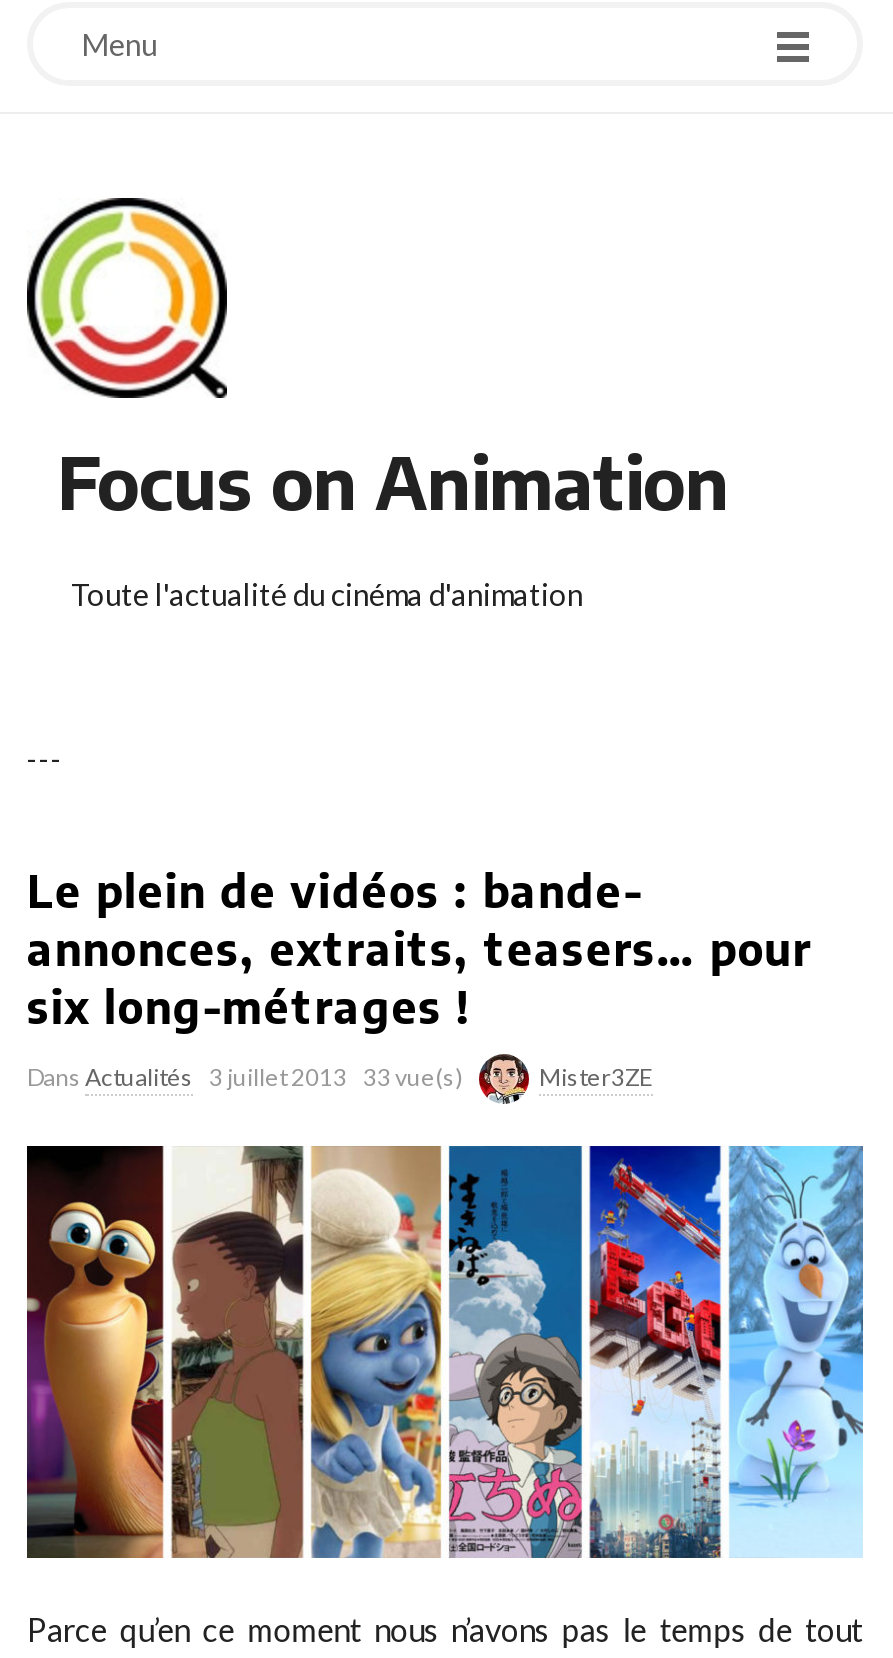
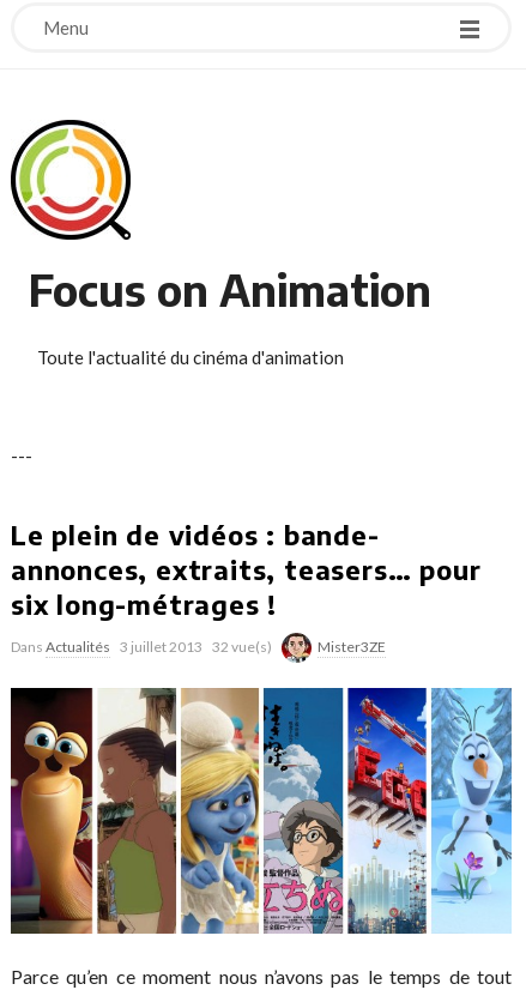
- Dans Actualités 3 juillet 2013 33 vue(s)
+ Dans Actualités 3 juillet 2013 32 vue(s)
